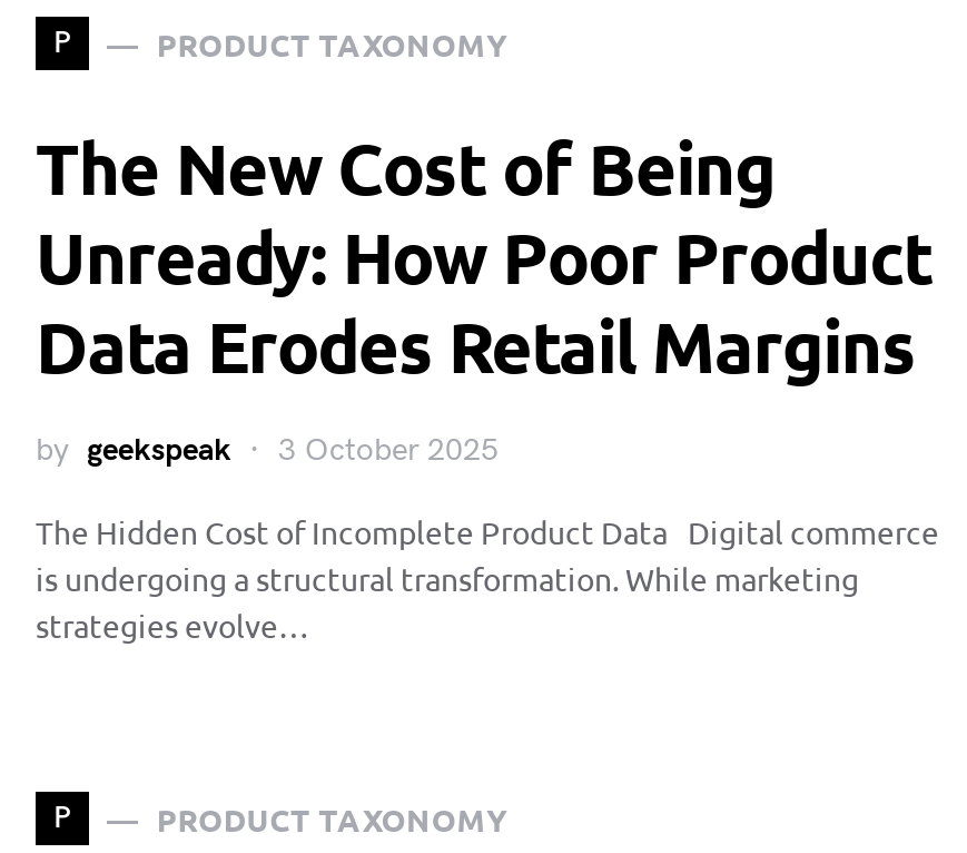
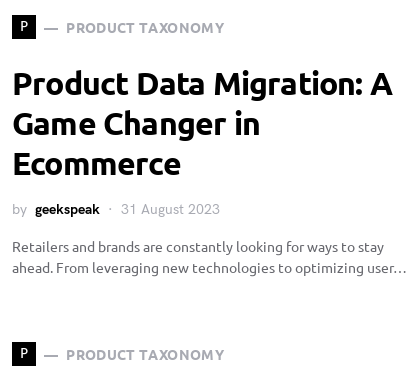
- The New Cost of Being
- Unready: How Poor Product
- Data Erodes Retail Margins
+ Product Data Migration: A
+ Game Changer in
+ Ecommerce

- 3 October 2025
+ 31 August 2023

- The Hidden Cost of Incomplete Product Data Digital commerce
- is undergoing a structural transformation. While marketing
- strategies evolve…
+ Retailers and brands are constantly looking for ways to stay
+ ahead. From leveraging new technologies to optimizing user…
